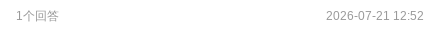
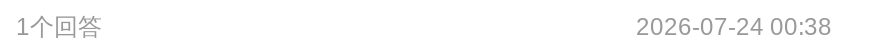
- 2026-07-21 12:52
+ 2026-07-24 00:38
